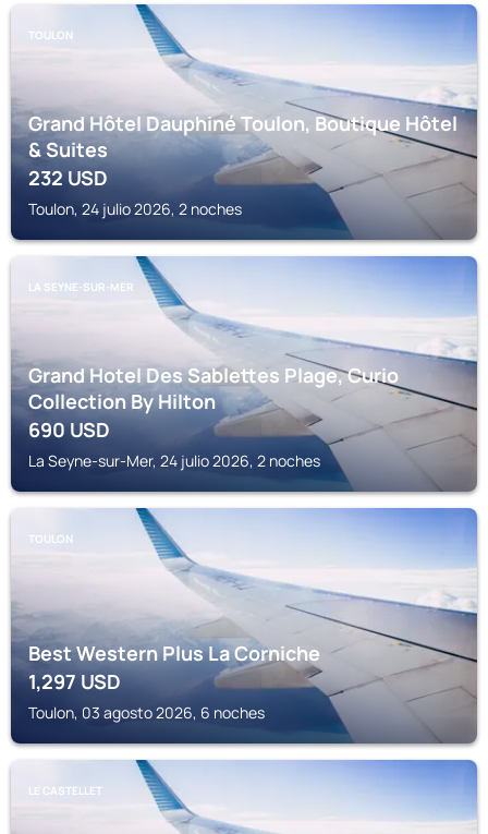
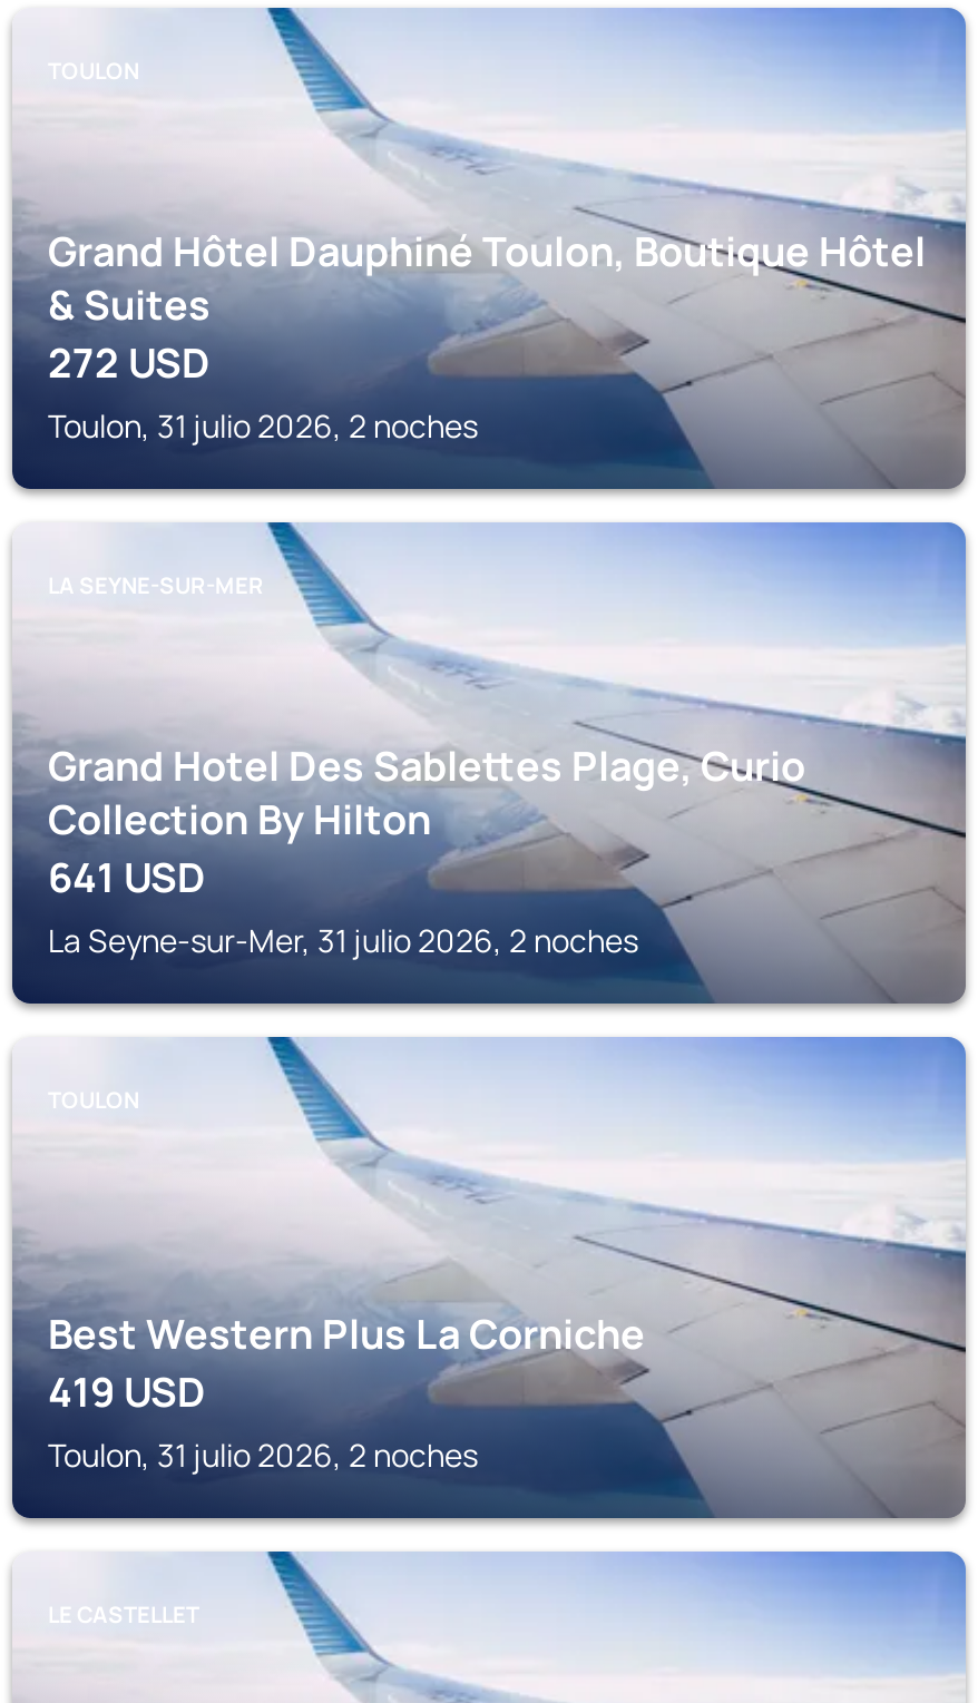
- 232 USD
+ 272 USD

- Toulon, 24 julio 2026, 2 noches
+ Toulon, 31 julio 2026, 2 noches

- 690 USD
+ 641 USD

- La Seyne-sur-Mer, 24 julio 2026, 2 noches
+ La Seyne-sur-Mer, 31 julio 2026, 2 noches

- 1,297 USD
+ 419 USD

- Toulon, 03 agosto 2026, 6 noches
+ Toulon, 31 julio 2026, 2 noches
